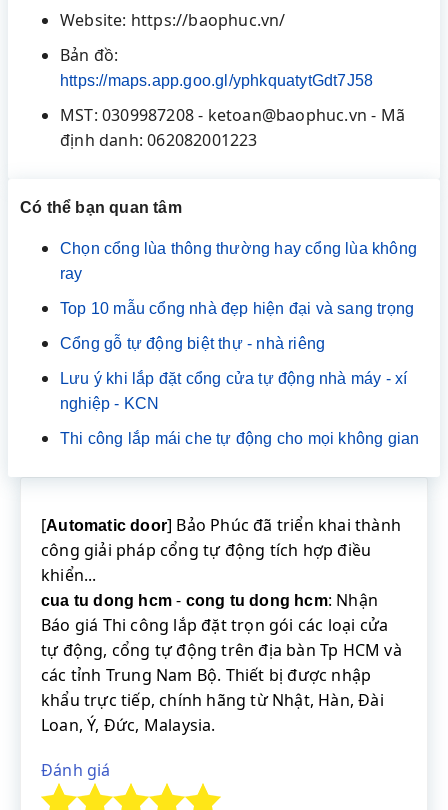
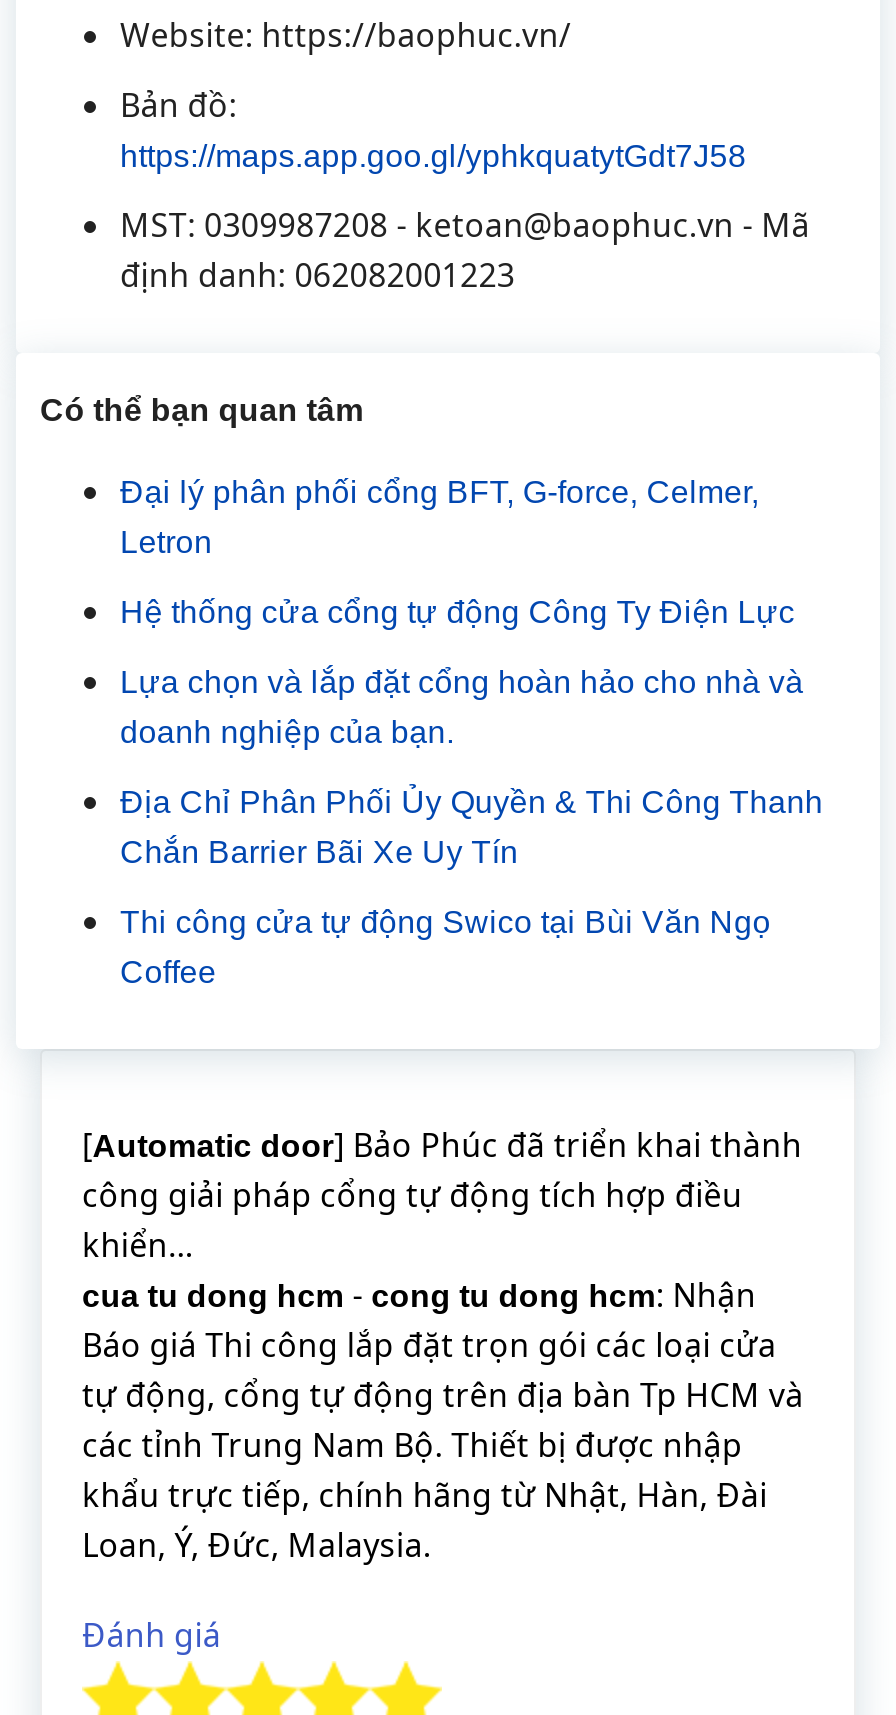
- Chọn cổng lùa thông thường hay cổng lùa không
- ray
- Top 10 mẫu cổng nhà đẹp hiện đại và sang trọng
- Cổng gỗ tự động biệt thự - nhà riêng
- Lưu ý khi lắp đặt cổng cửa tự động nhà máy - xí
- nghiệp - KCN
- Thi công lắp mái che tự động cho mọi không gian
+ Đại lý phân phối cổng BFT, G-force, Celmer,
+ Letron
+ Hệ thống cửa cổng tự động Công Ty Điện Lực
+ Lựa chọn và lắp đặt cổng hoàn hảo cho nhà và
+ doanh nghiệp của bạn.
+ Địa Chỉ Phân Phối Ủy Quyền & Thi Công Thanh
+ Chắn Barrier Bãi Xe Uy Tín
+ Thi công cửa tự động Swico tại Bùi Văn Ngọ
+ Coffee
